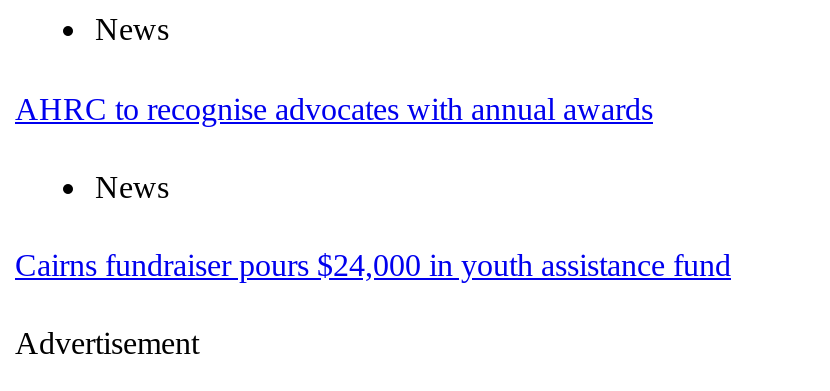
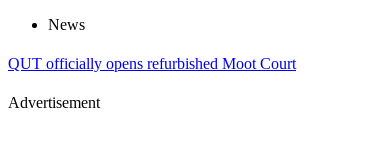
- AHRC to recognise advocates with annual awards
- News
- Cairns fundraiser pours $24,000 in youth assistance fund
+ QUT officially opens refurbished Moot Court
